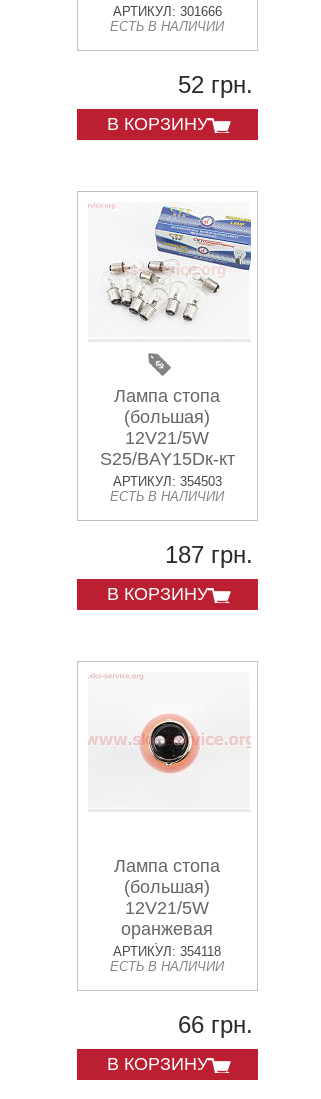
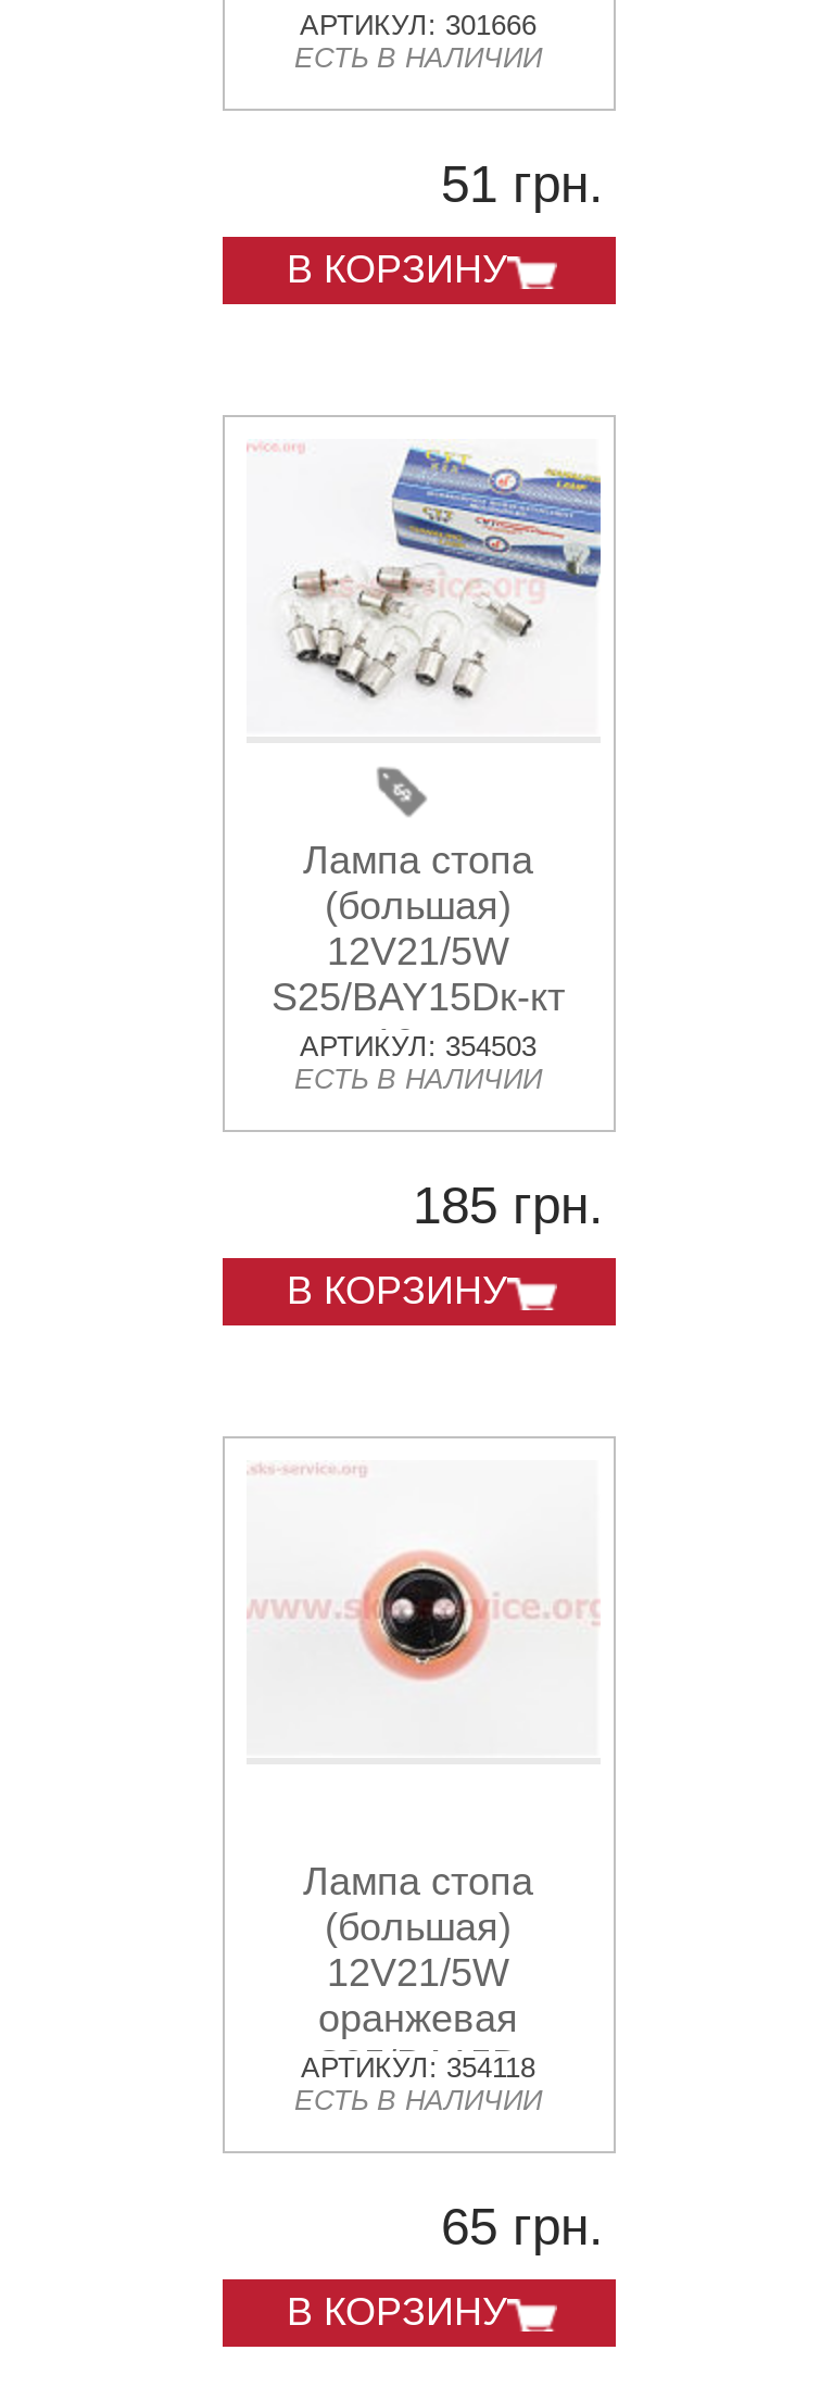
- 52 грн.
+ 51 грн.

- 187 грн.
+ 185 грн.

- 66 грн.
+ 65 грн.
